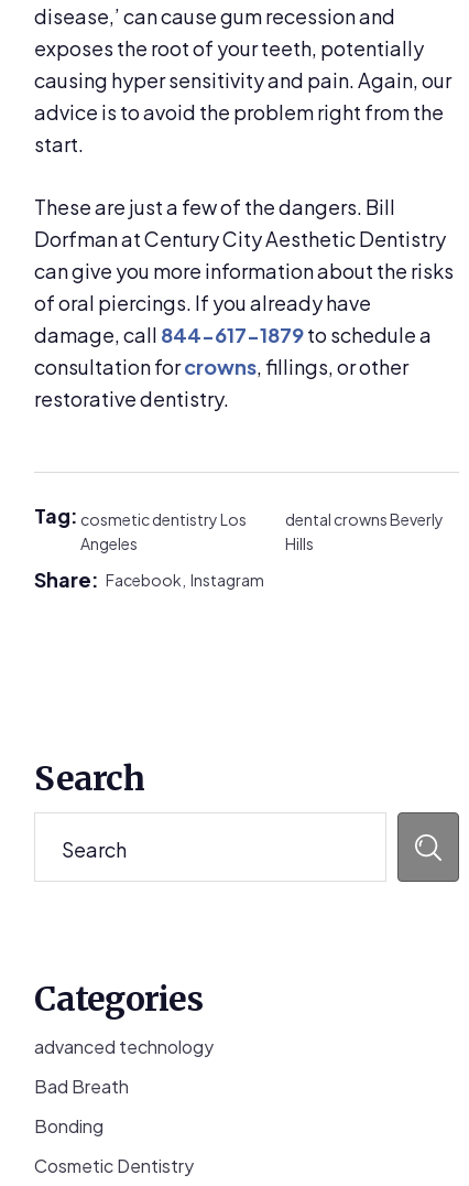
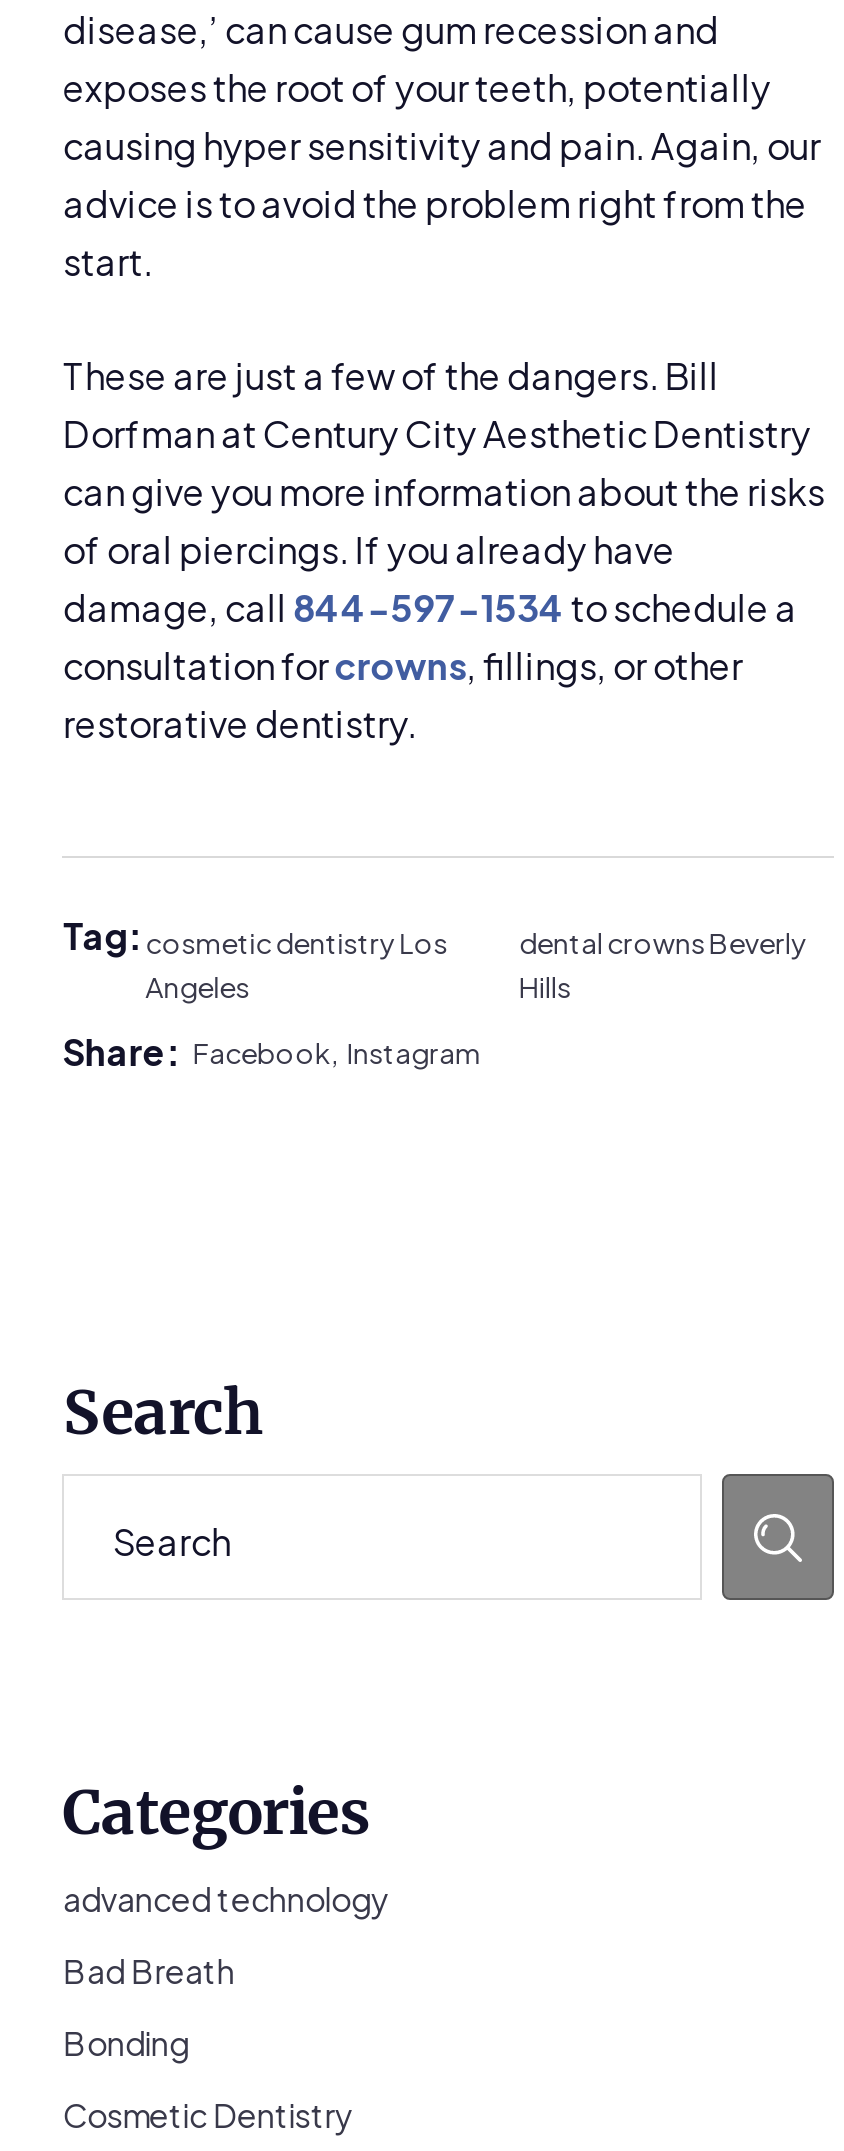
- damage, call 844-617-1879 to schedule a
+ damage, call 844-597-1534 to schedule a
